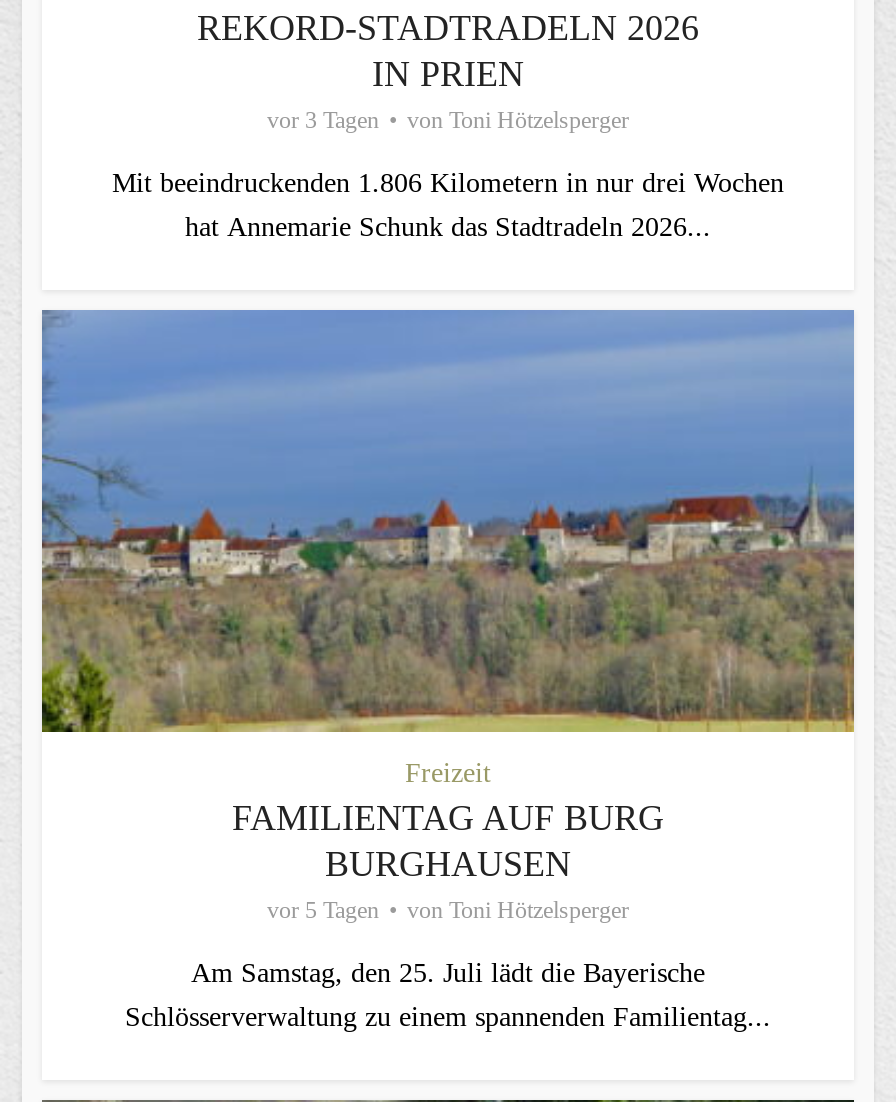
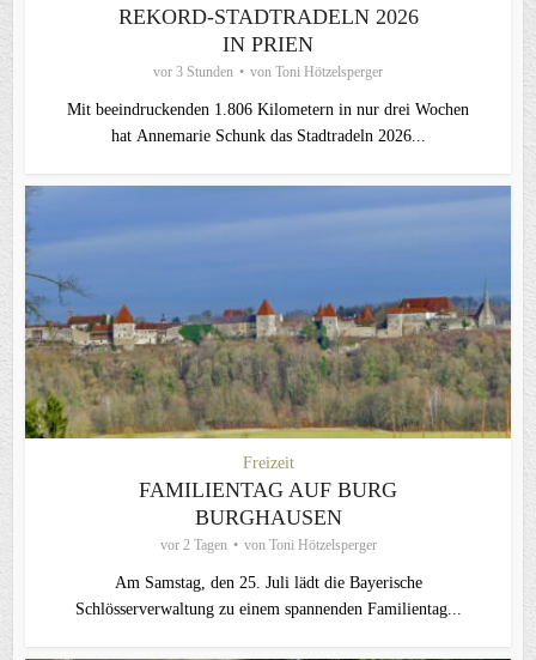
- vor 3 Tagen von Toni Hötzelsperger
+ vor 3 Stunden von Toni Hötzelsperger

- vor 5 Tagen von Toni Hötzelsperger
+ vor 2 Tagen von Toni Hötzelsperger
